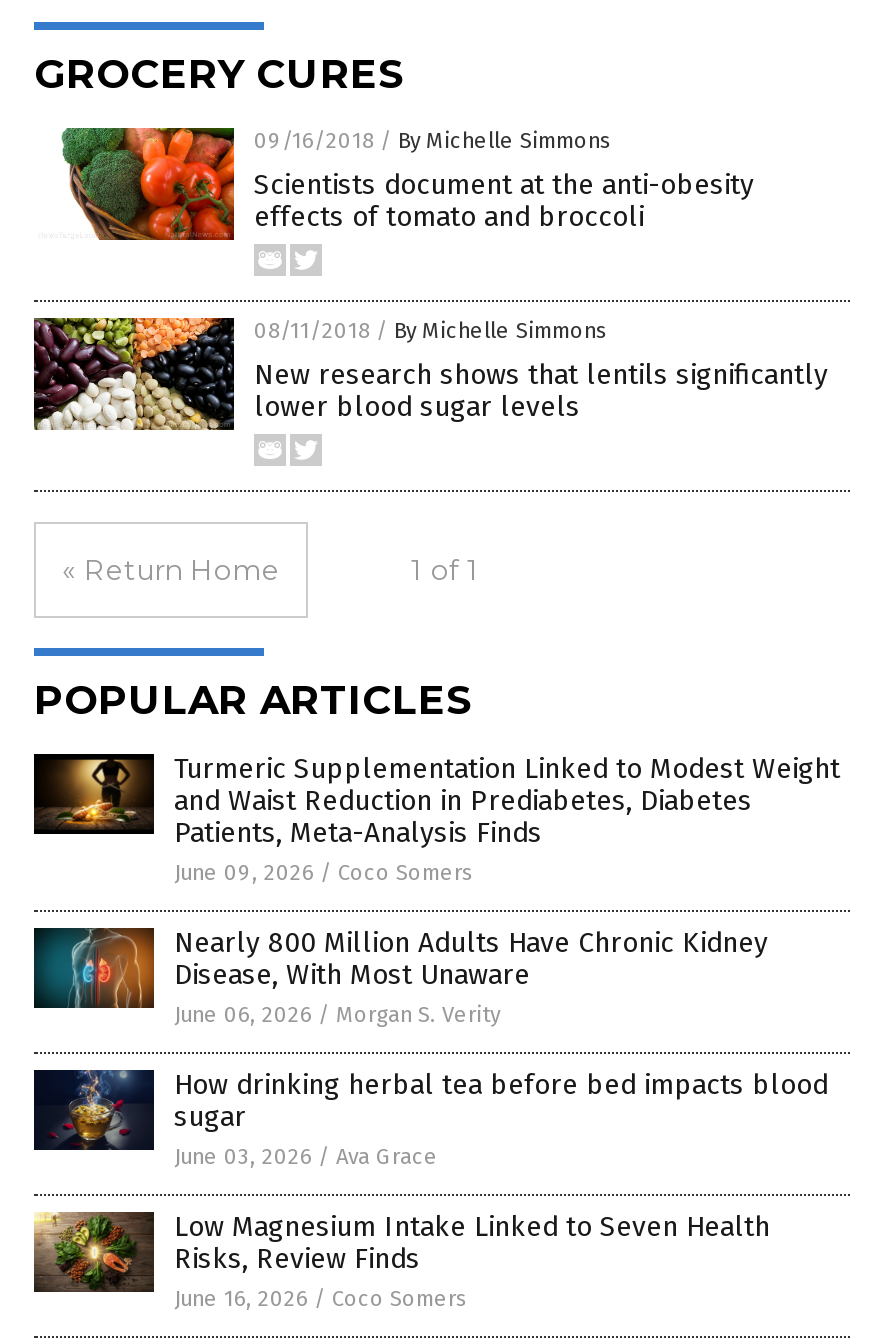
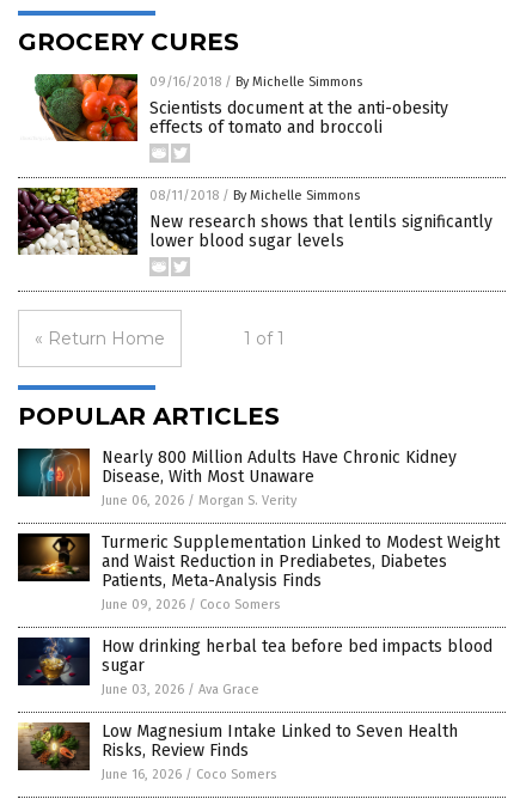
moved down: [image] | Turmeric Supplementation Linked to Modest Weight | and Waist Reduction in Prediabetes, Diabetes | Patients, Meta-Analysis Finds | June 09, 2026 / Coco Somers

moved up: [image] | Nearly 800 Million Adults Have Chronic Kidney | Disease, With Most Unaware | June 06, 2026 / Morgan S. Verity
